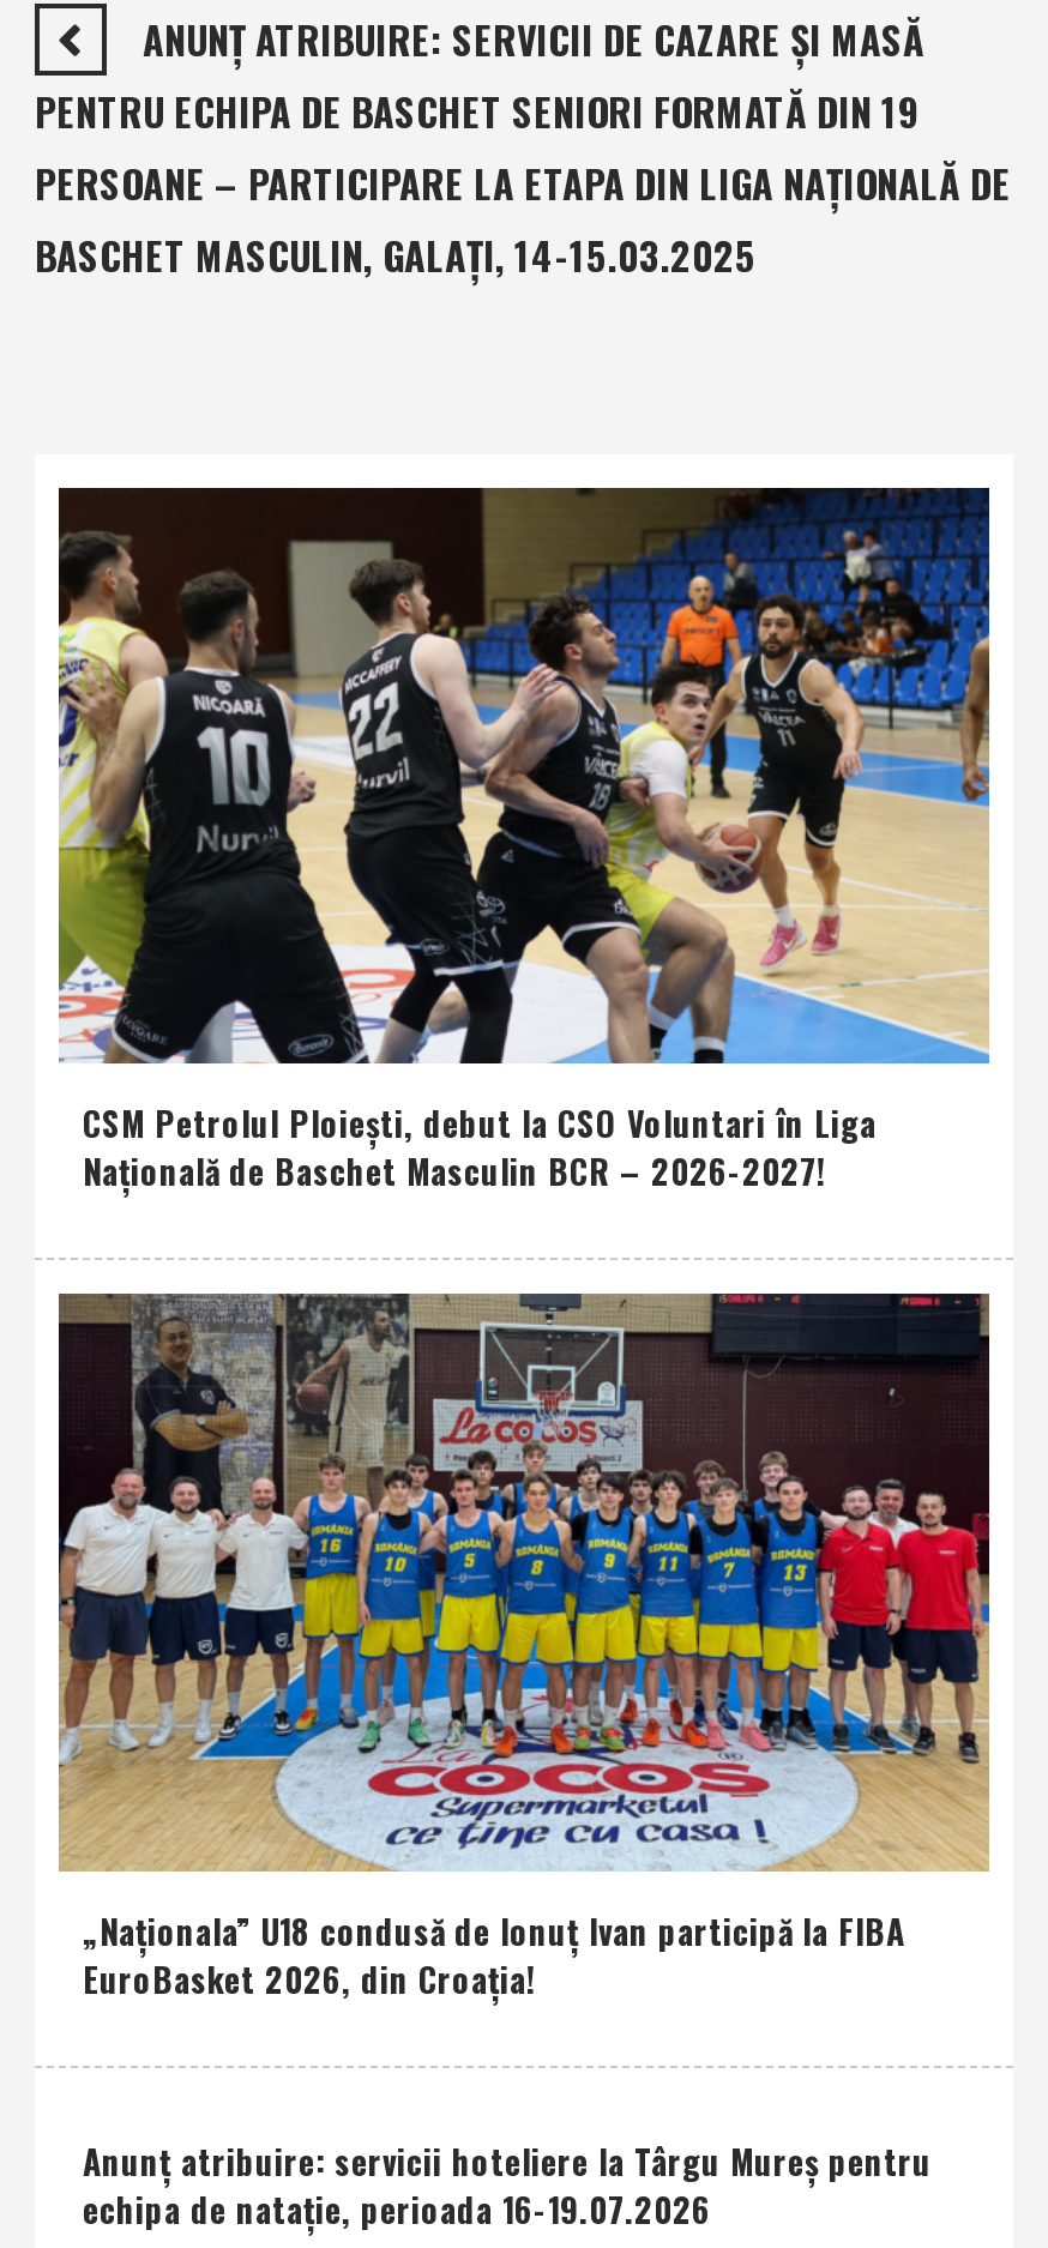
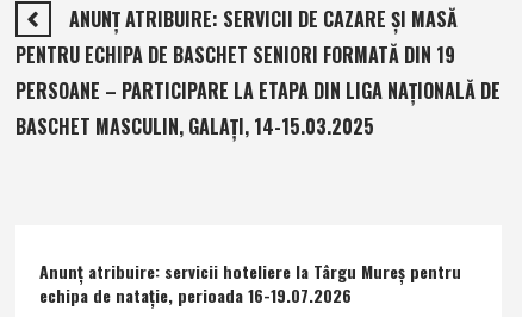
- [image]
- CSM Petrolul Ploieşti, debut la CSO Voluntari în Liga
- Naţională de Baschet Masculin BCR – 2026-2027!

- [image]
- „Naţionala” U18 condusă de Ionuţ Ivan participă la FIBA
- EuroBasket 2026, din Croaţia!
